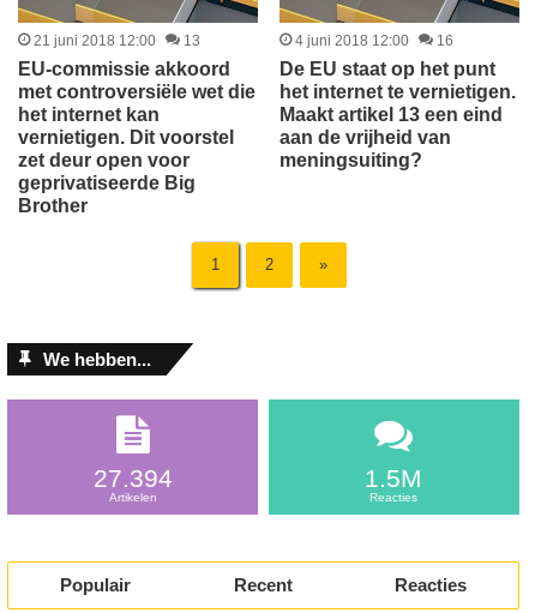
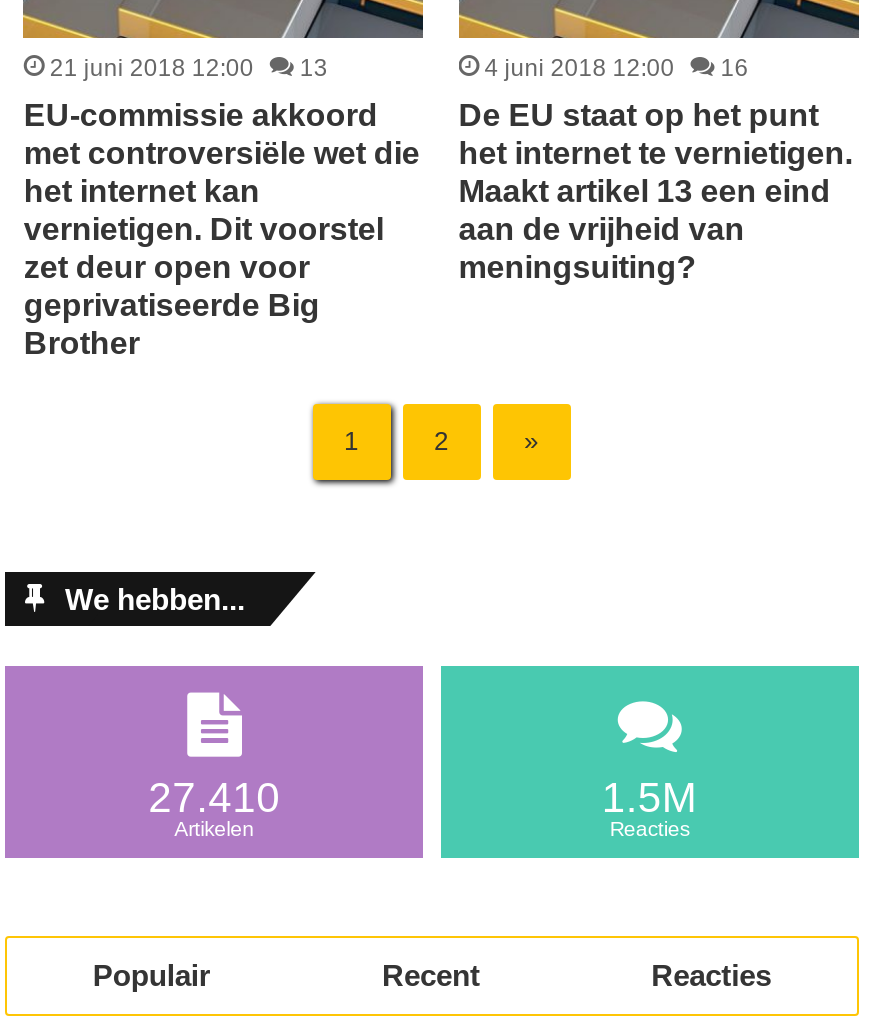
- 27.394
+ 27.410
